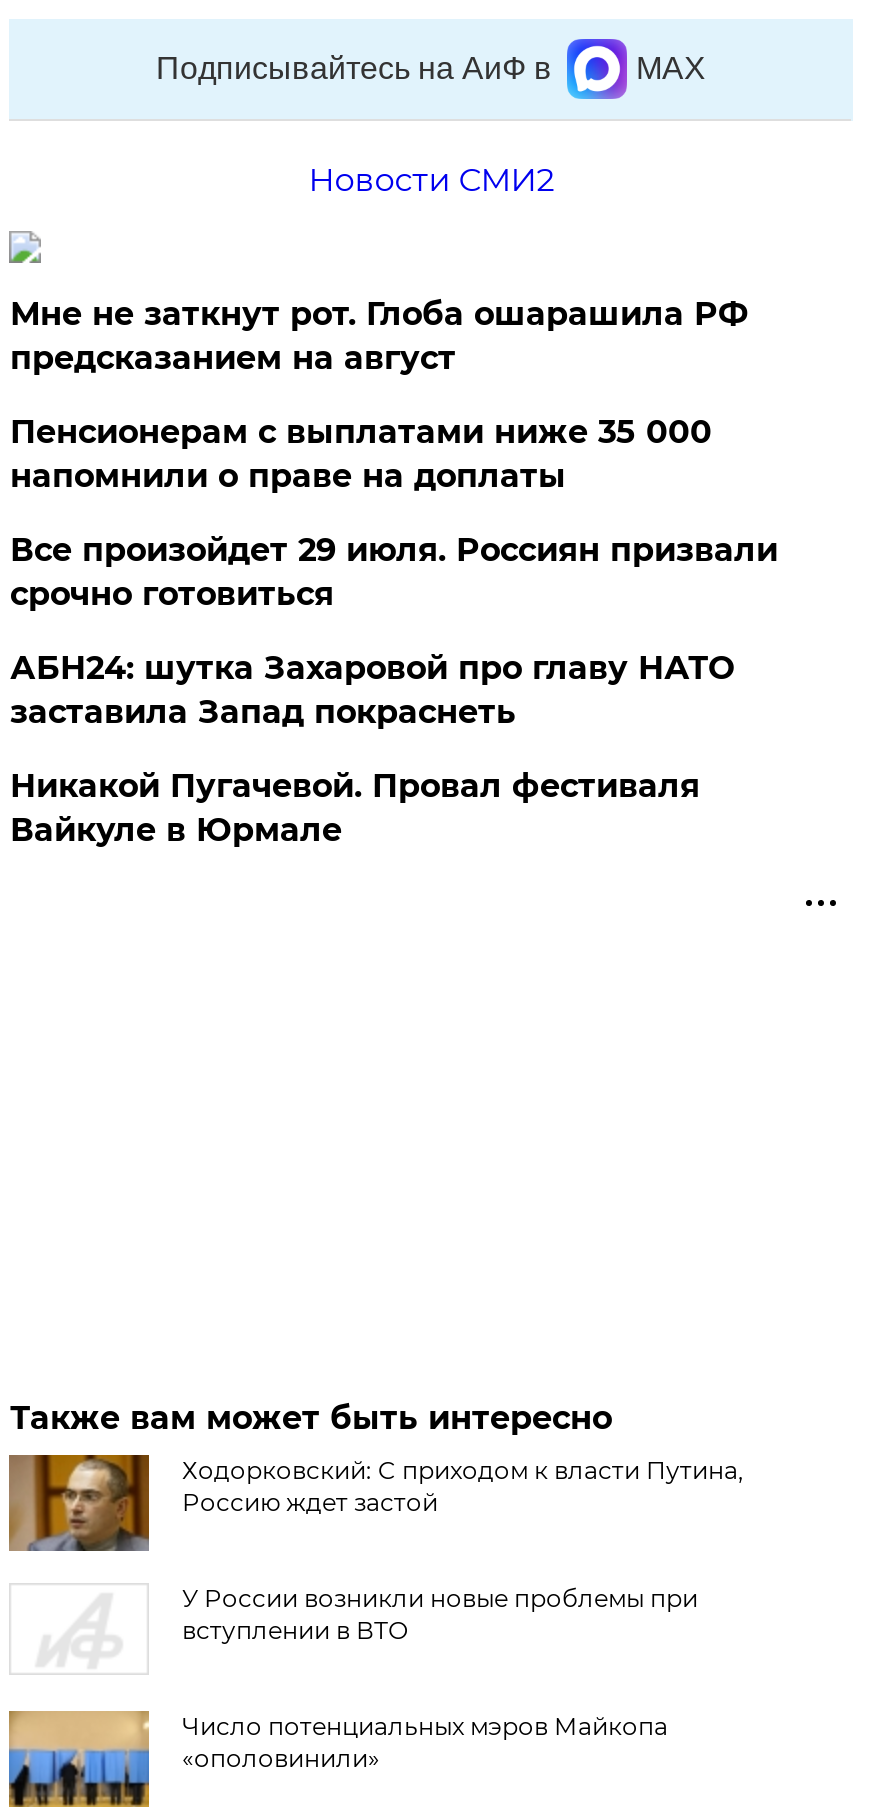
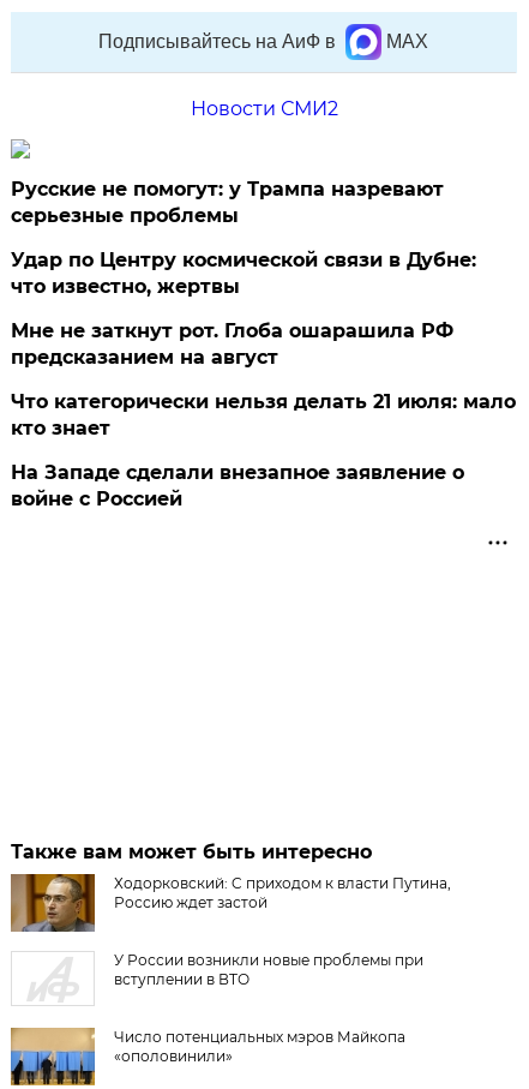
+ Русские не помогут: у Трампа назревают
+ серьезные проблемы
+ Удар по Центру космической связи в Дубне:
+ что известно, жертвы

moved down: Мне не заткнут рот. Глоба ошарашила РФ | предсказанием на август

- Пенсионерам с выплатами ниже 35 000
- напомнили о праве на доплаты
- Все произойдет 29 июля. Россиян призвали
- срочно готовиться
- АБН24: шутка Захаровой про главу НАТО
- заставила Запад покраснеть
- Никакой Пугачевой. Провал фестиваля
- Вайкуле в Юрмале
+ Что категорически нельзя делать 21 июля: мало
+ кто знает
+ На Западе сделали внезапное заявление о
+ войне с Россией
